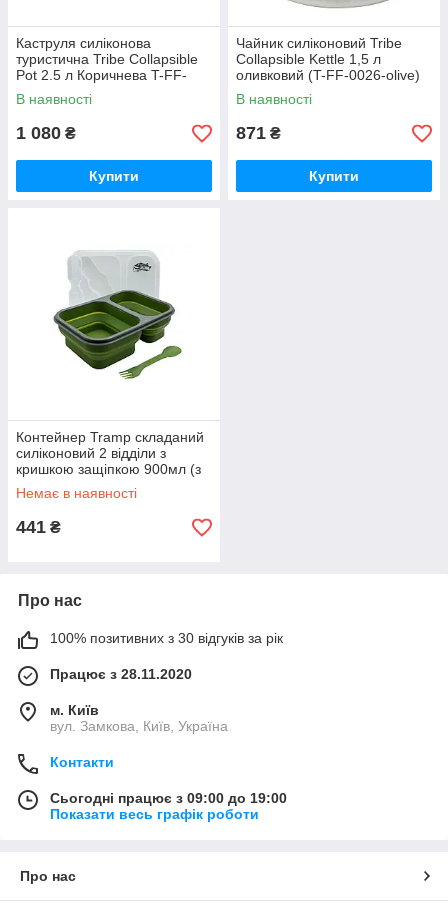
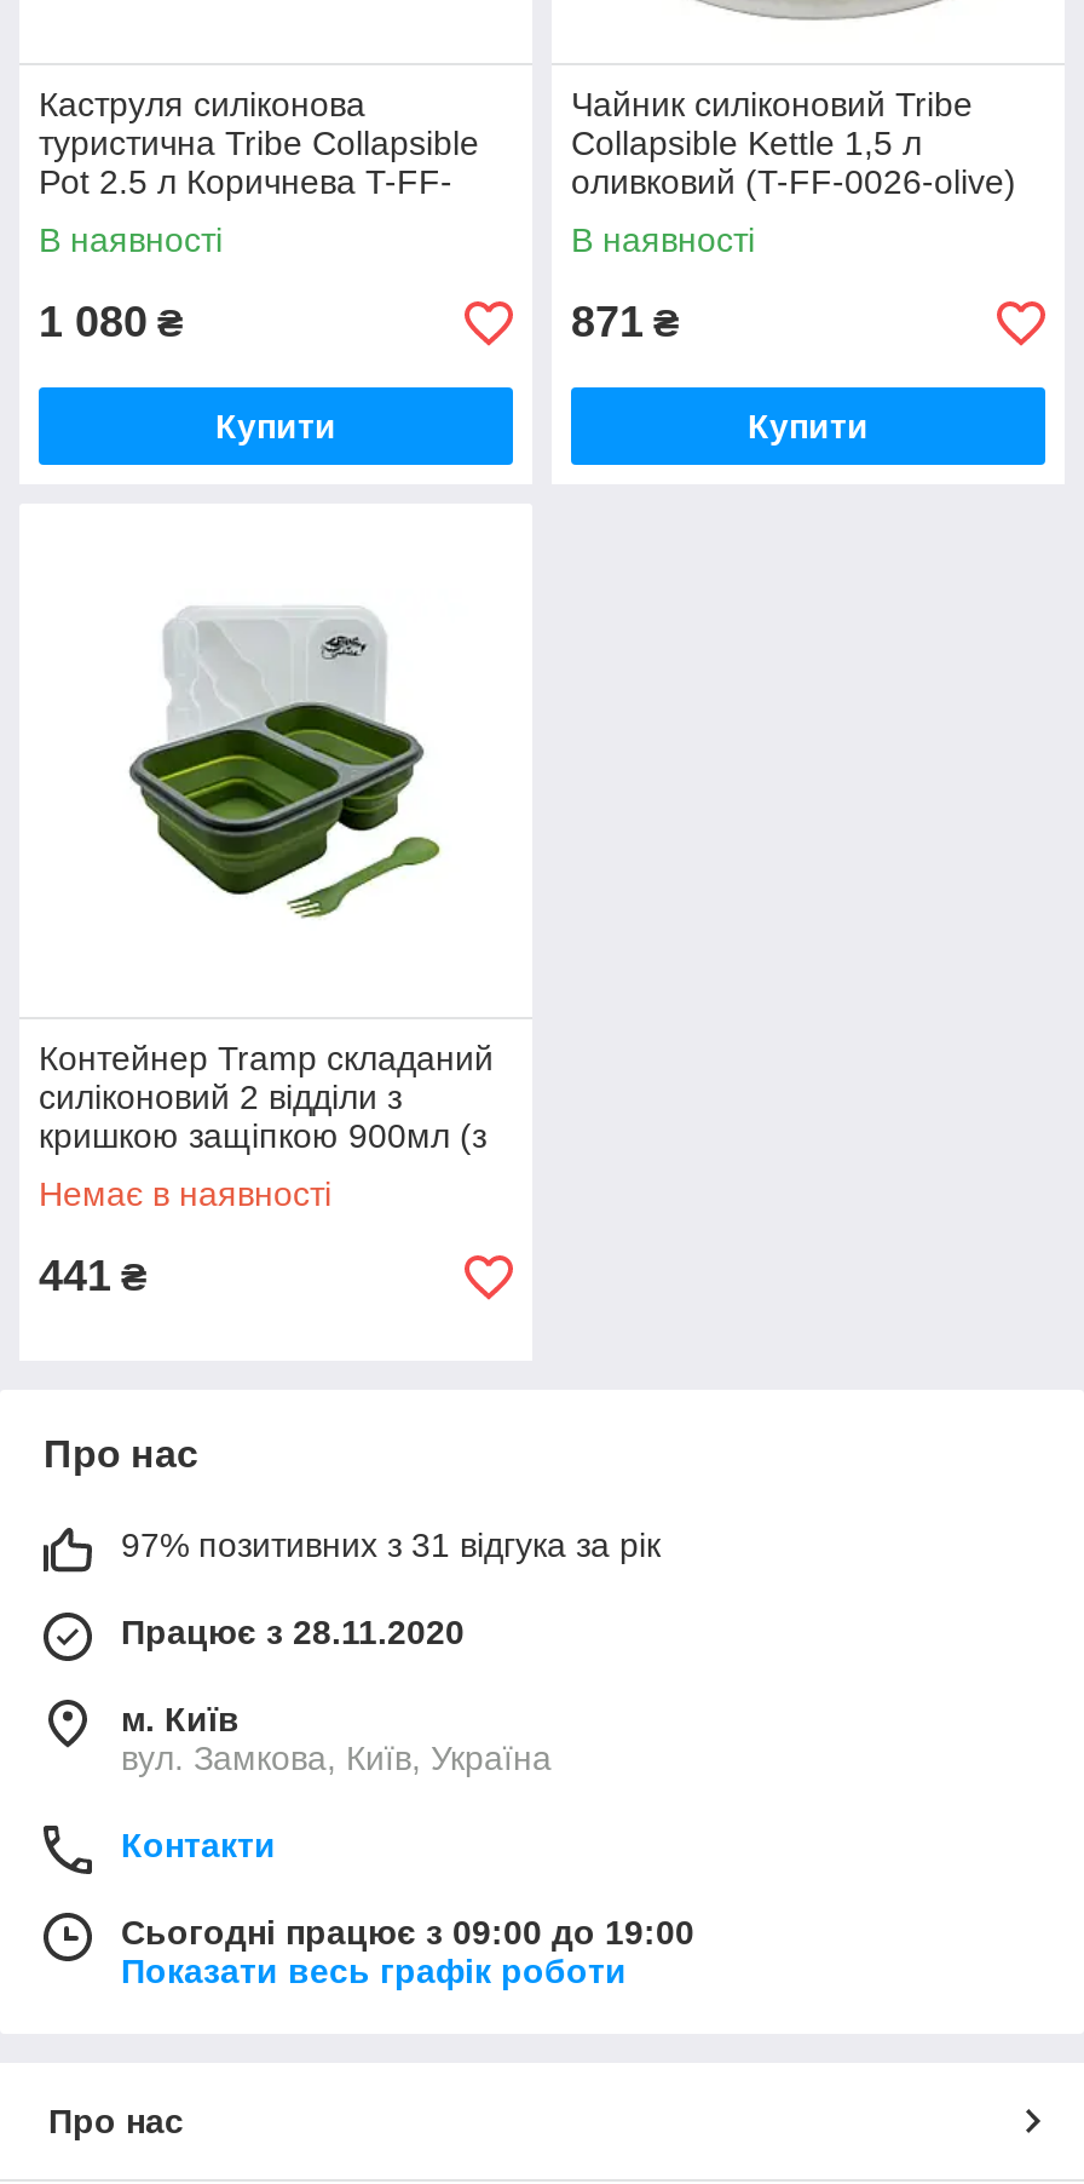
- 100% позитивних з 30 відгуків за рік
+ 97% позитивних з 31 відгука за рік
